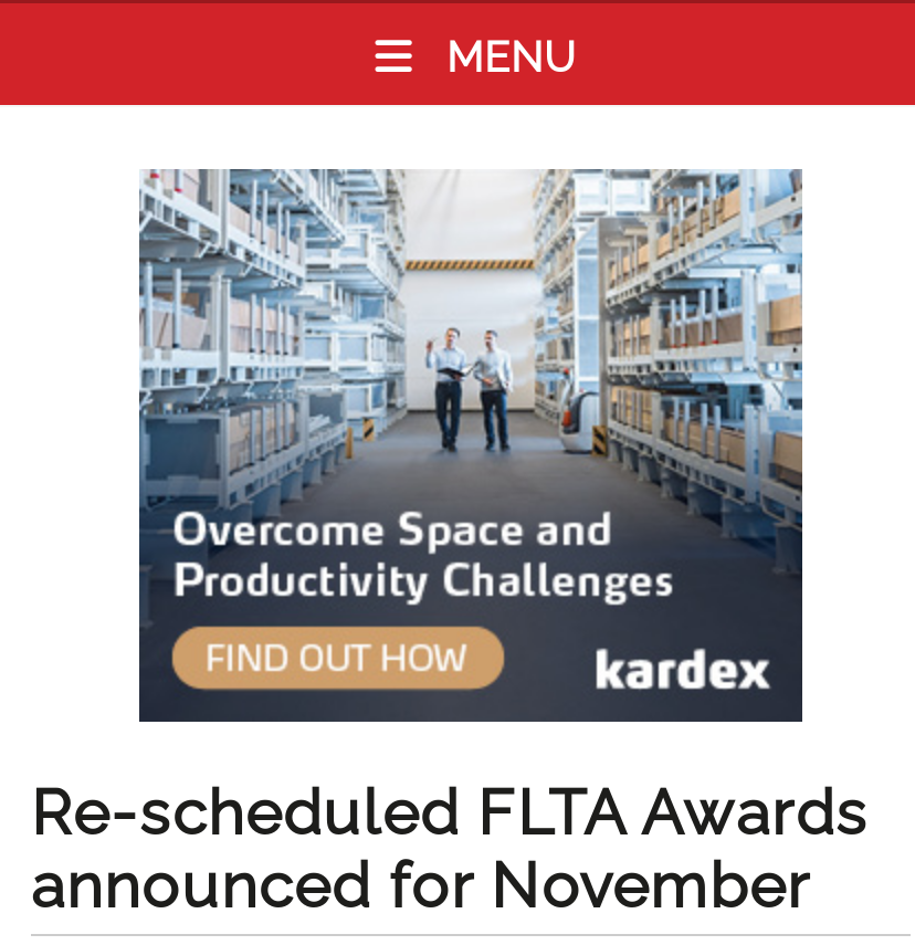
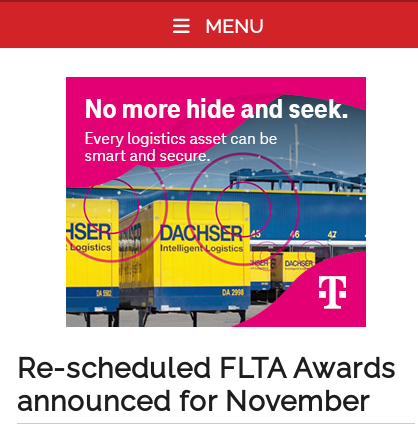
- [image]
+ [image]
